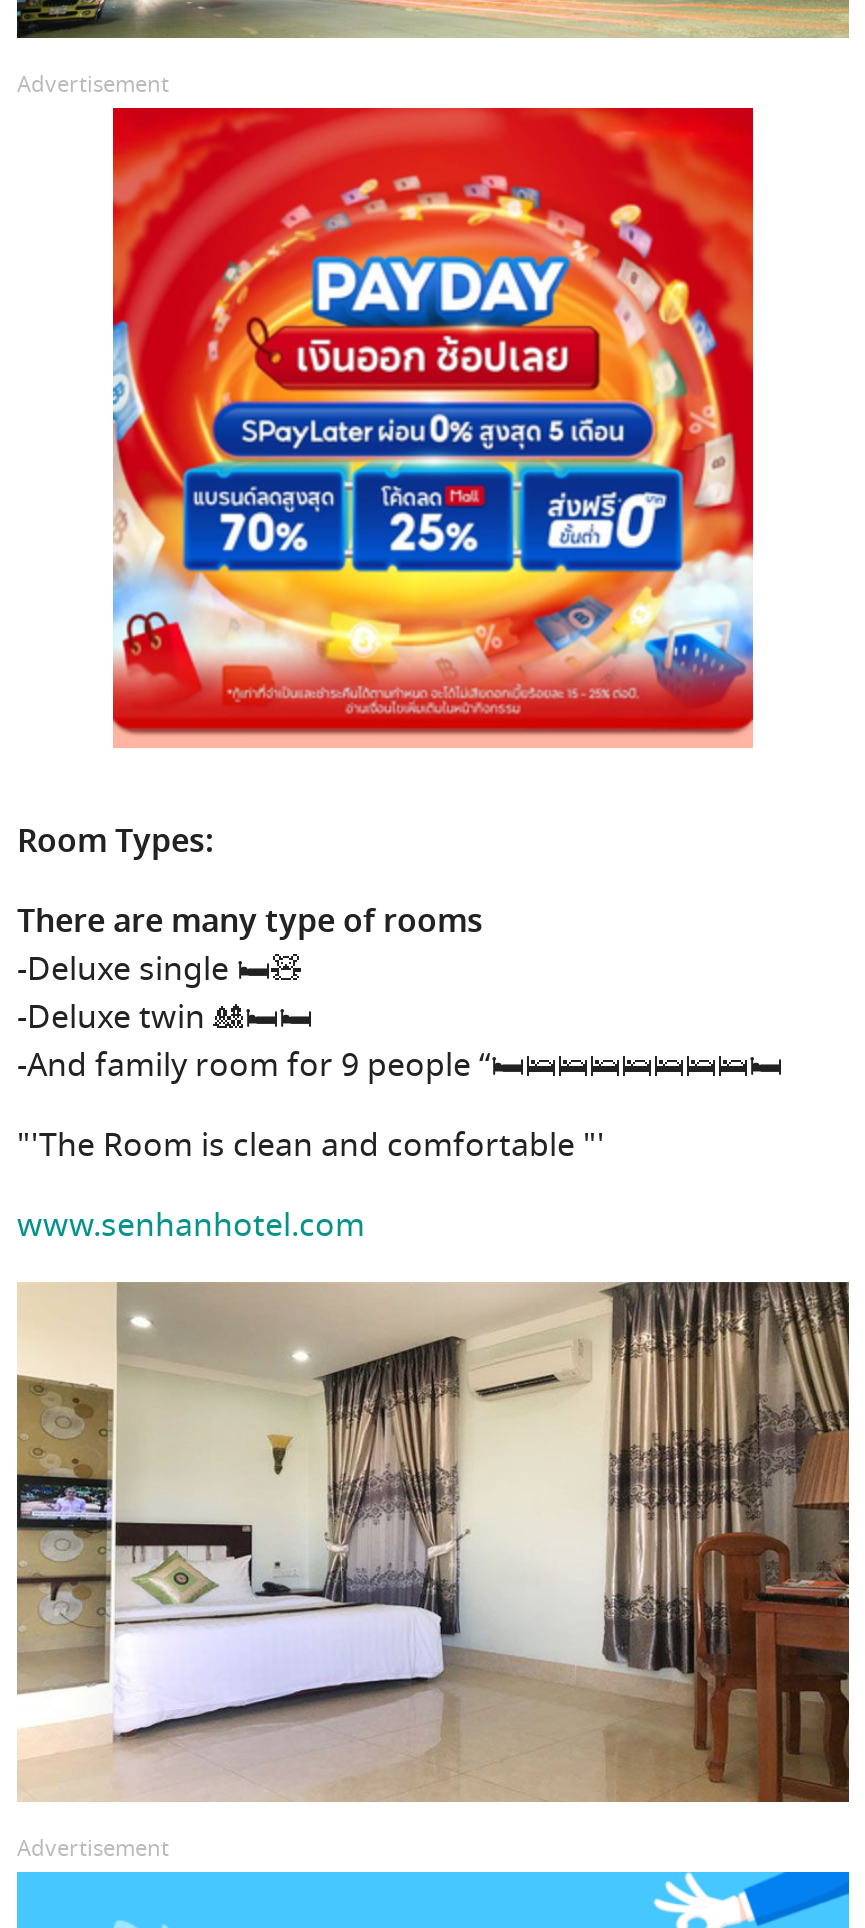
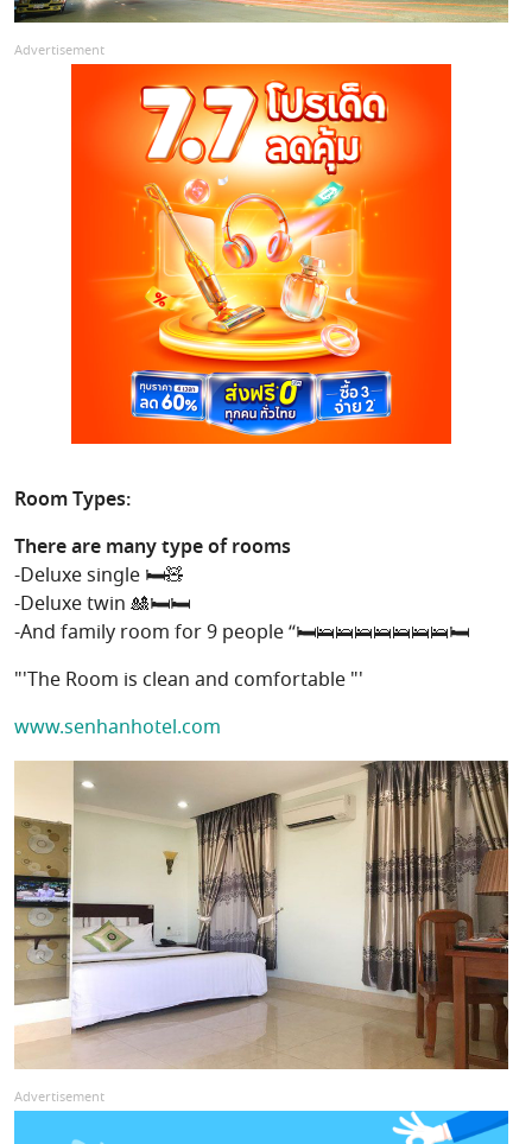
- [image]
+ [image]
